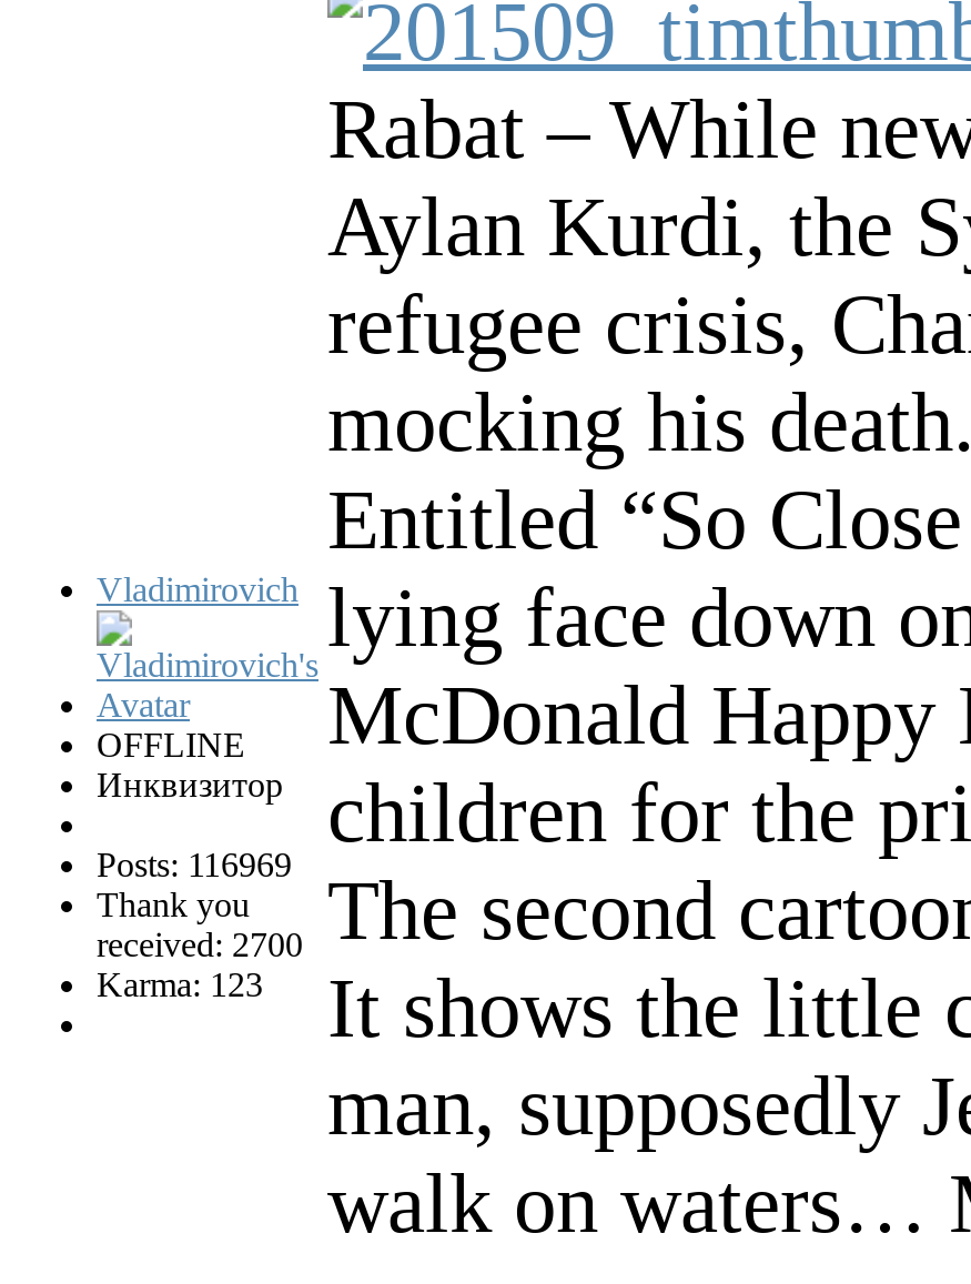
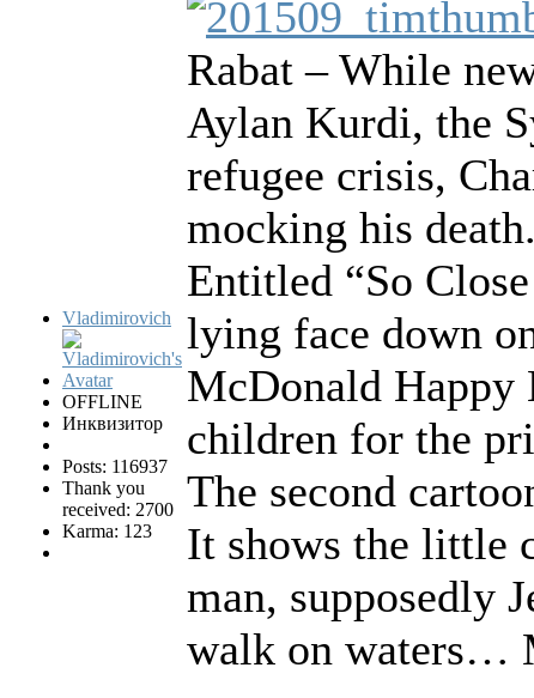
- Posts: 116969
+ Posts: 116937
